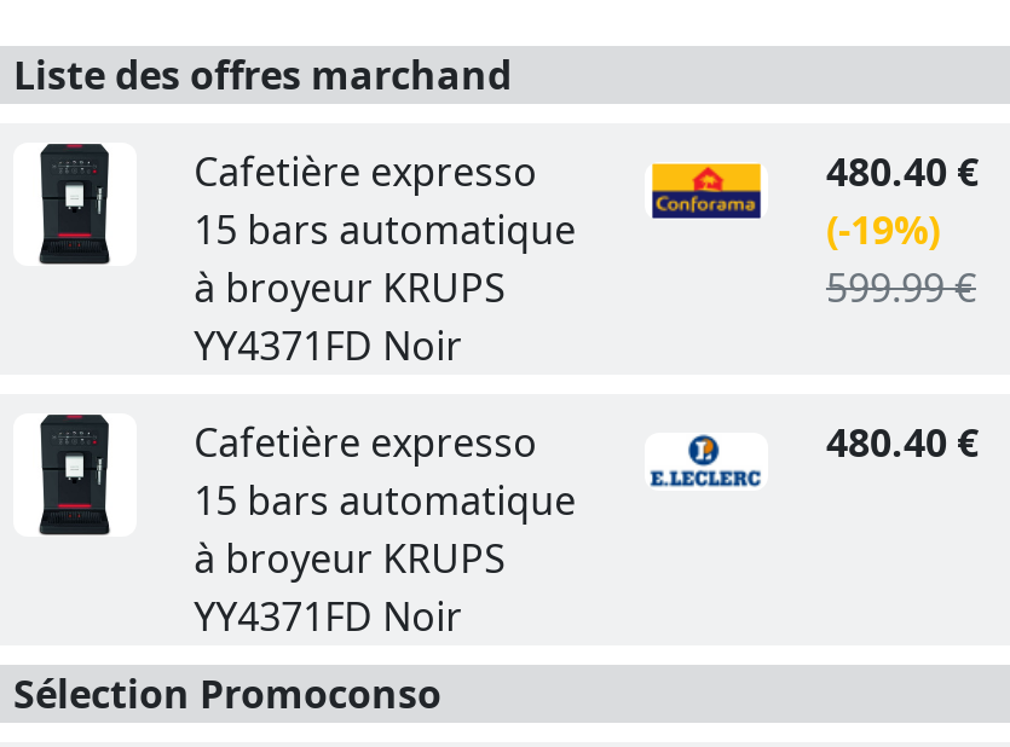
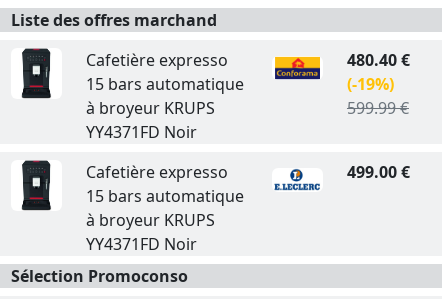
- 480.40 €
+ 499.00 €
